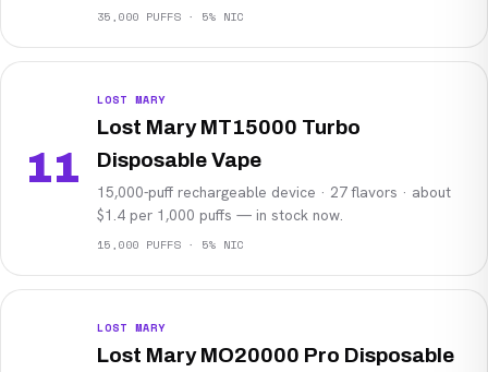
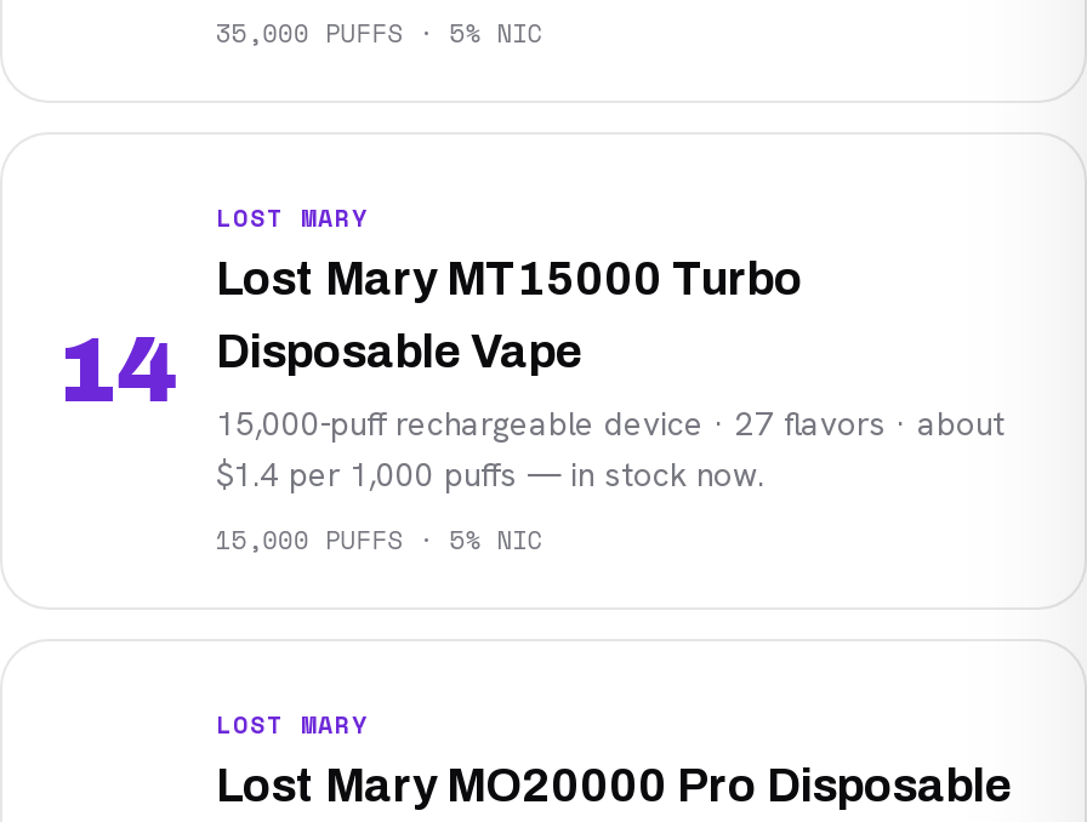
- 11 Disposable Vape
+ 14 Disposable Vape
